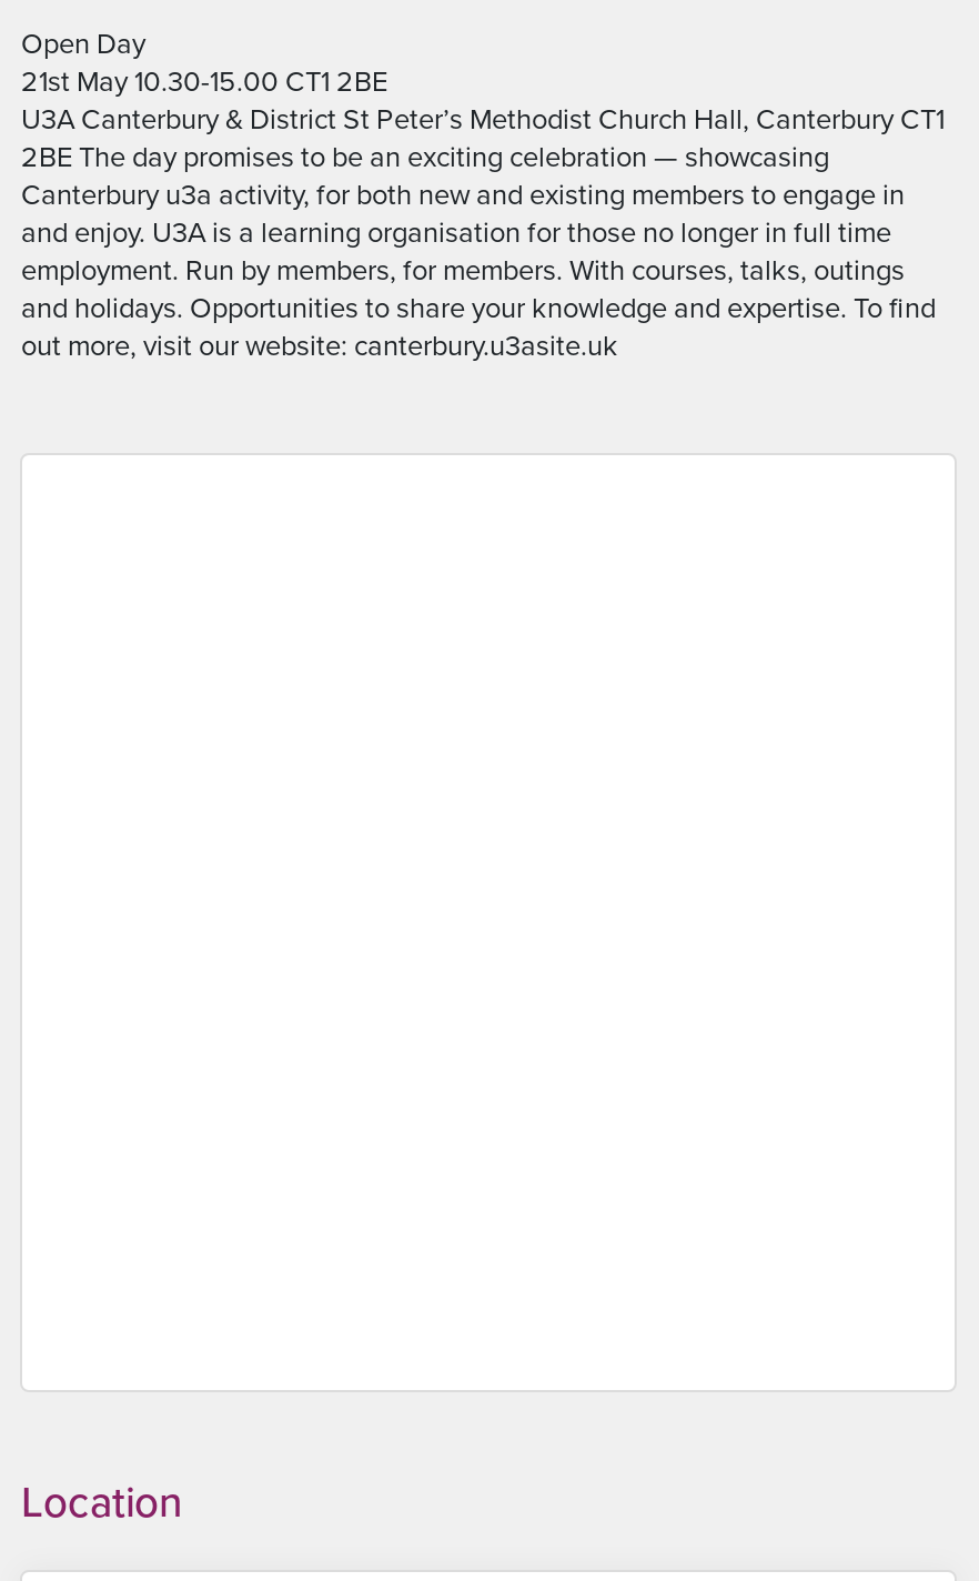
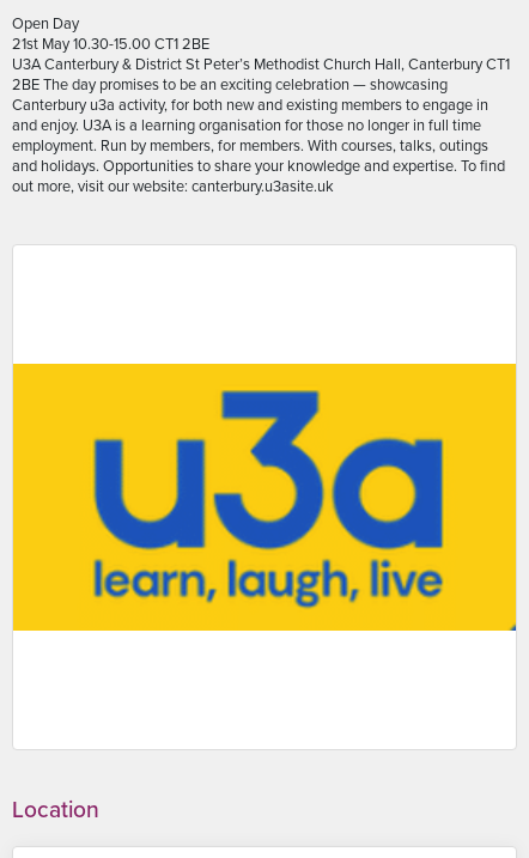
+ [image]
